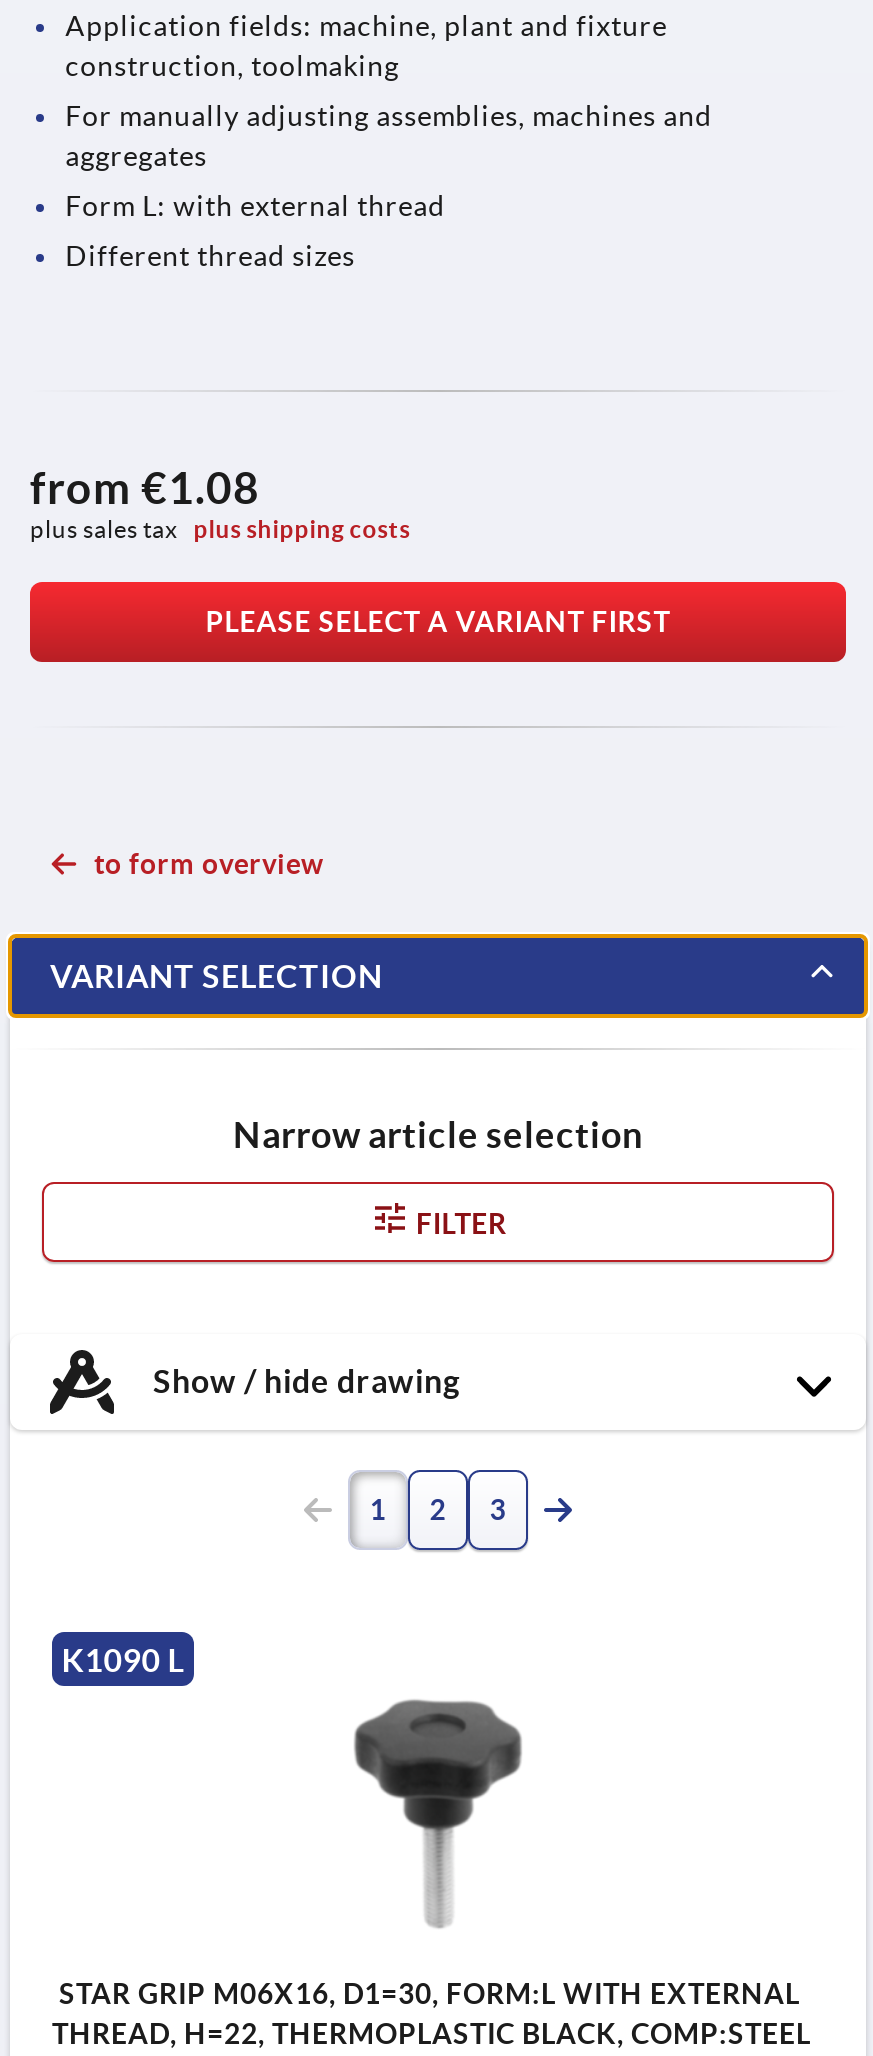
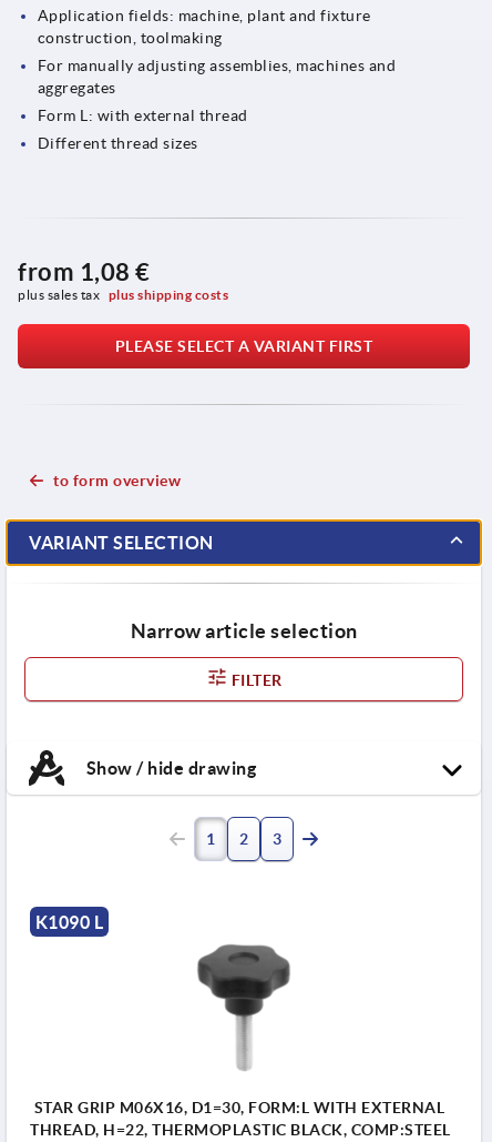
- from €1.08
+ from 1,08 €
